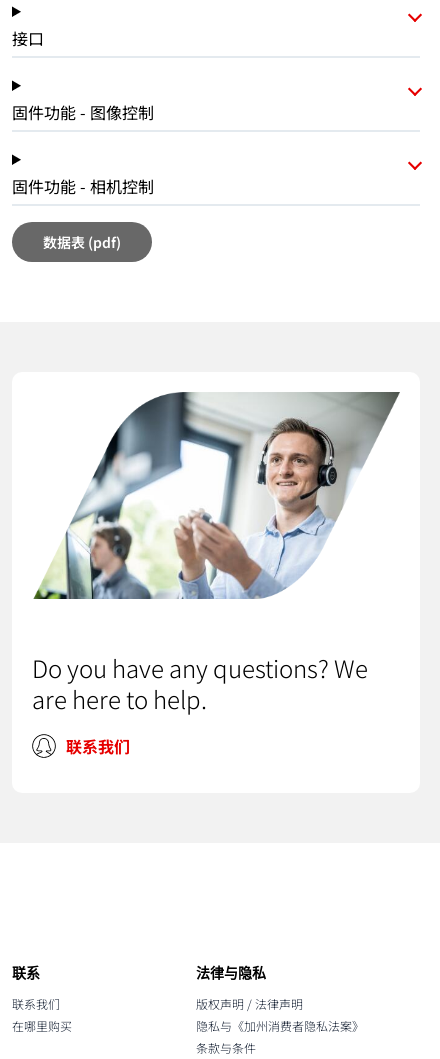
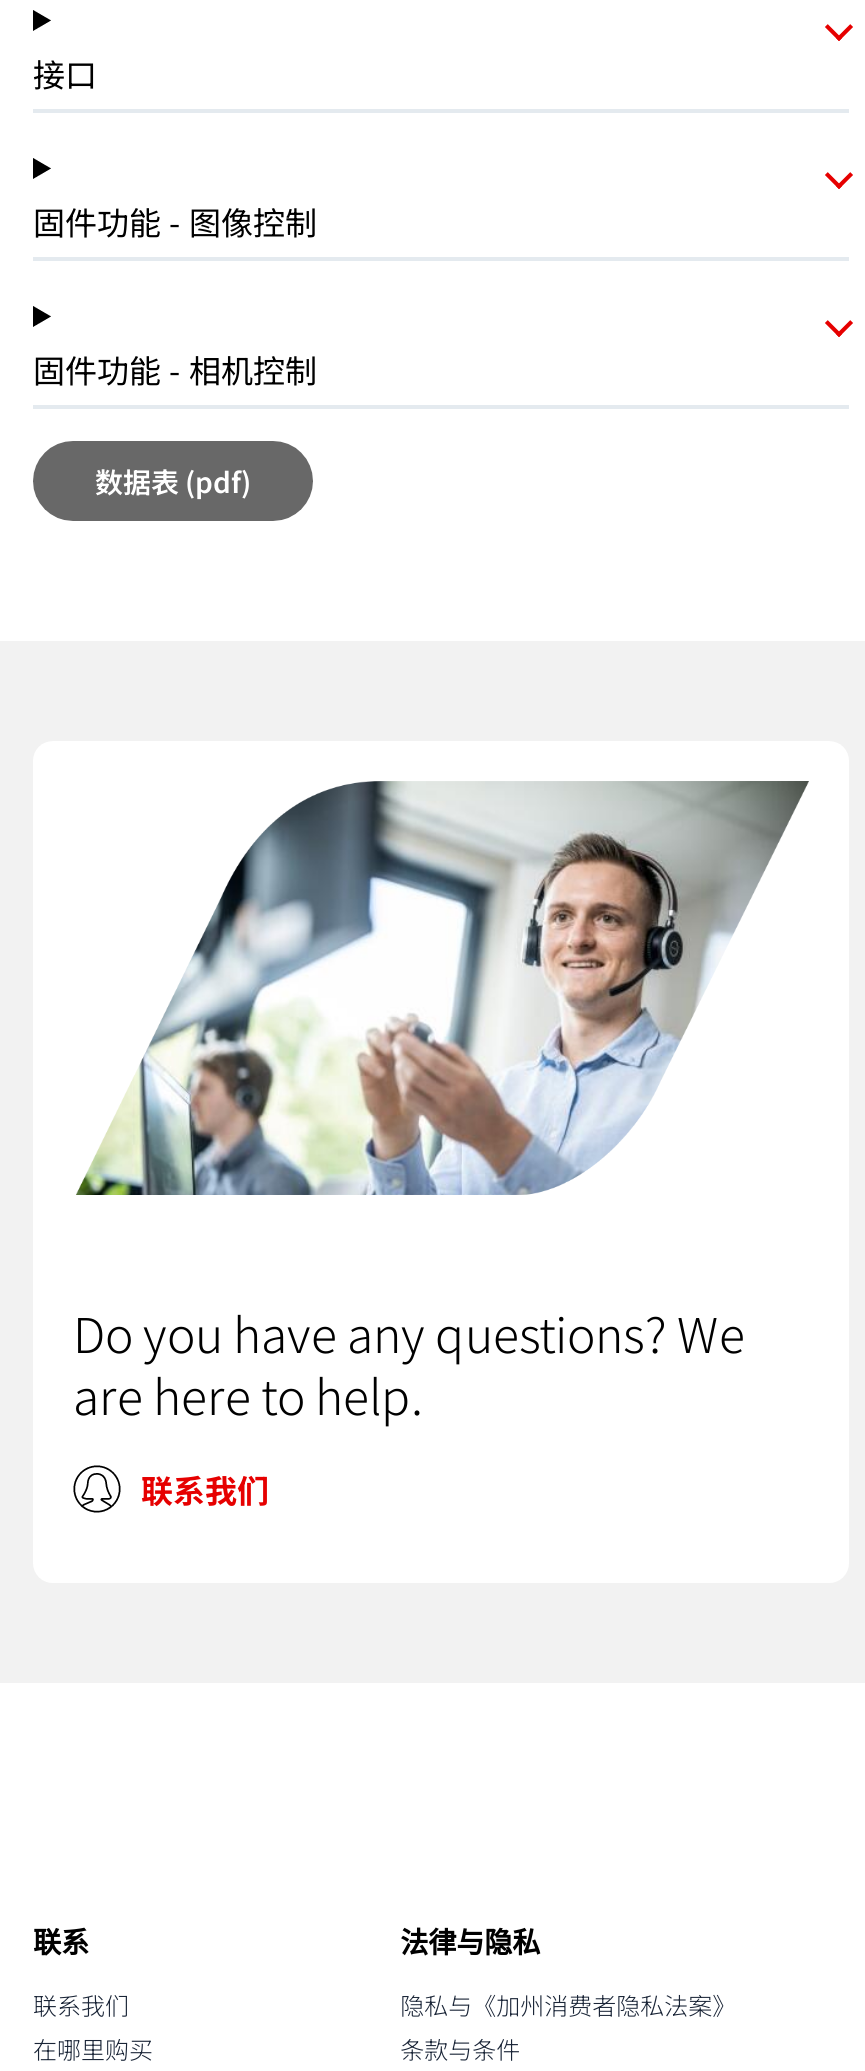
- 版权声明 / 法律声明
